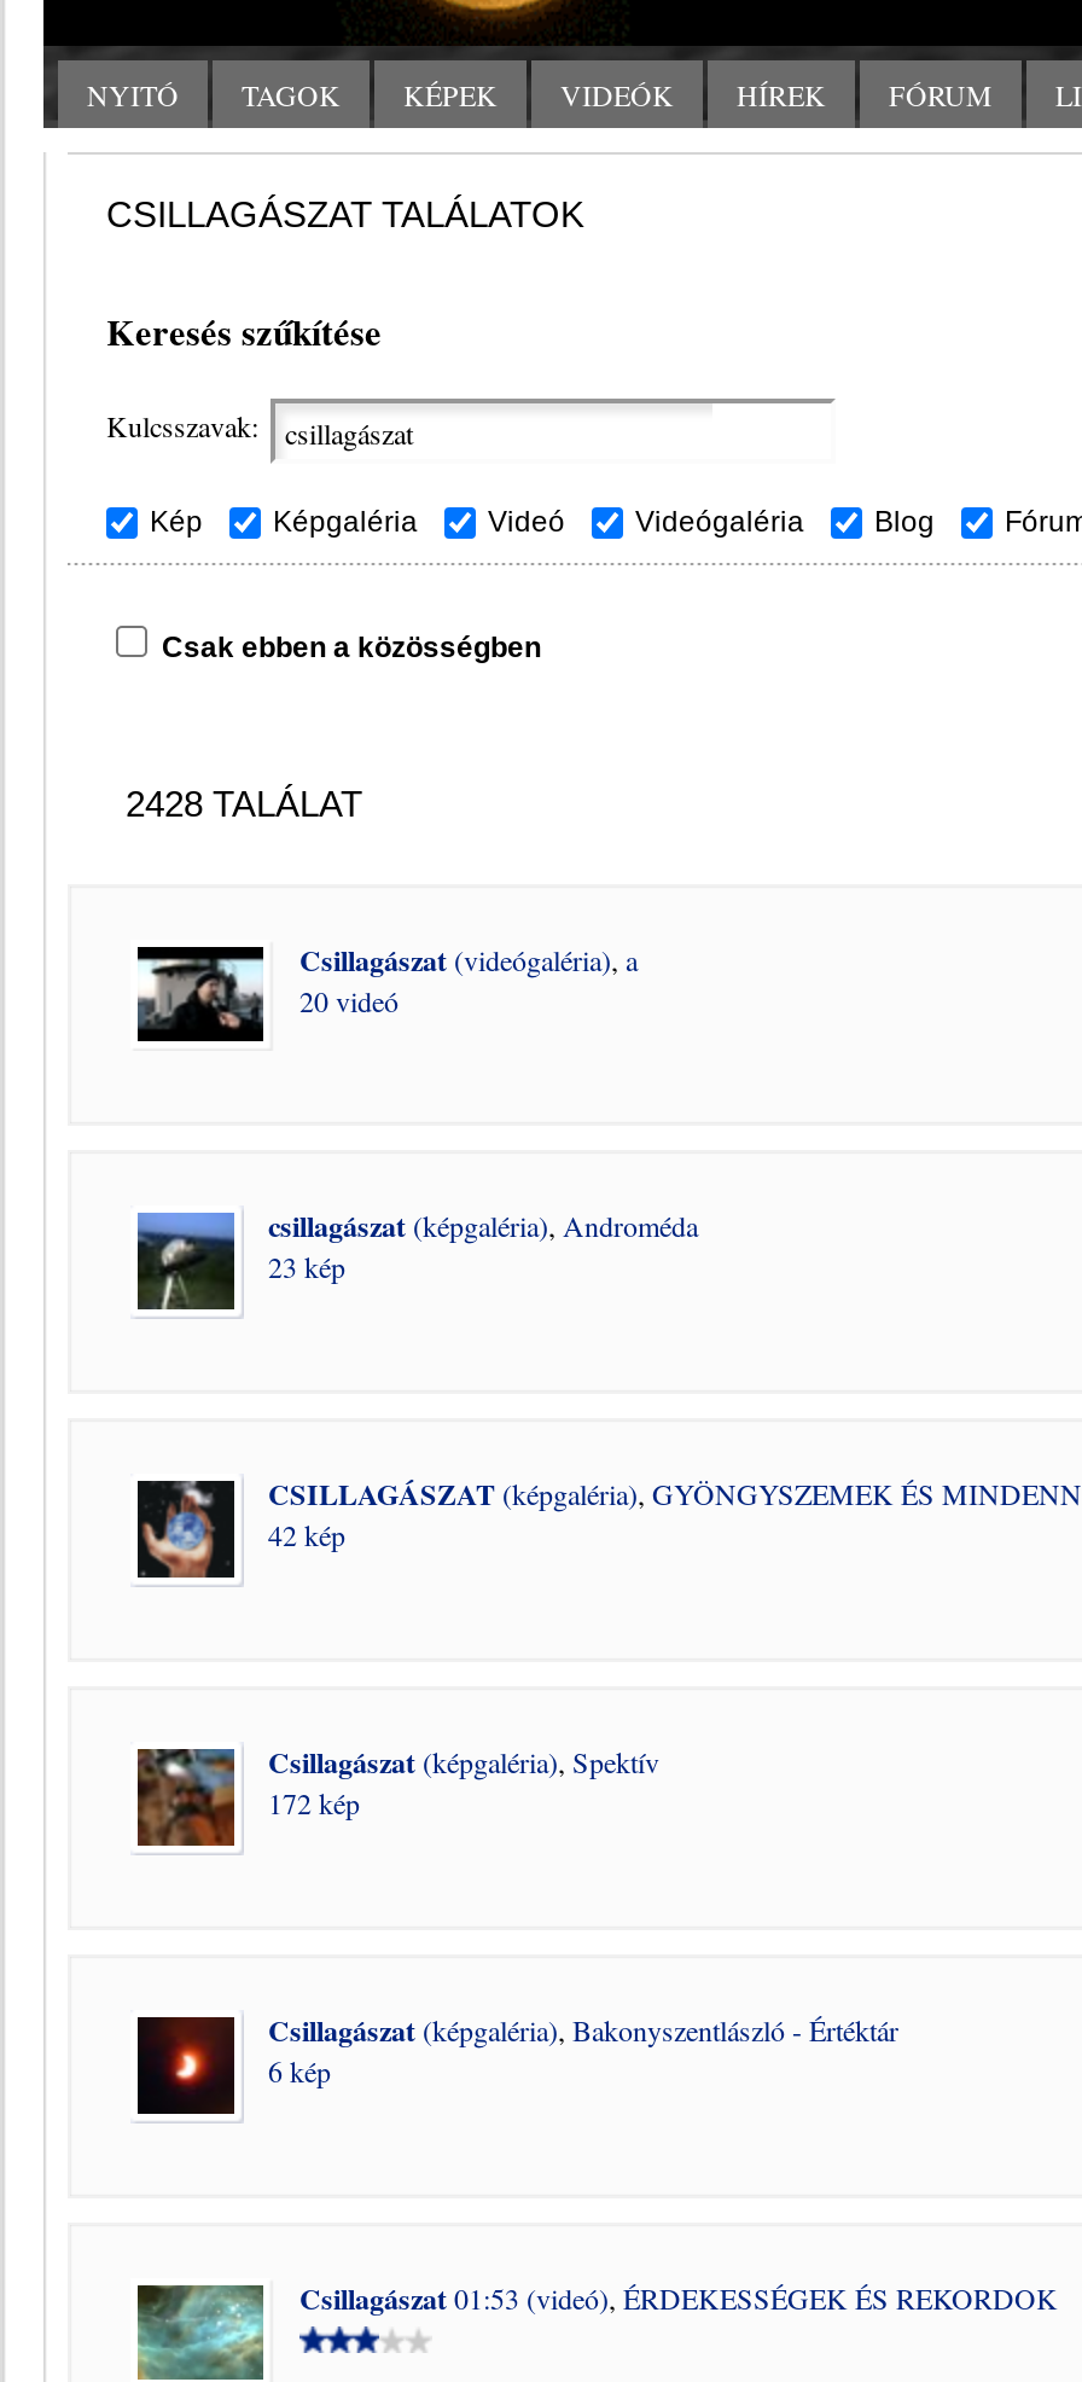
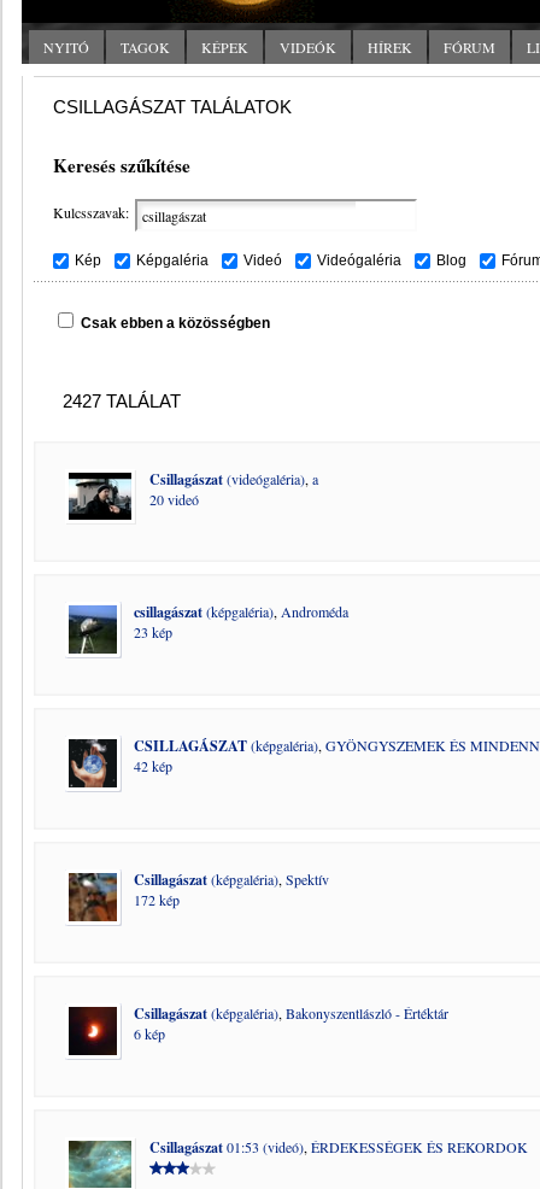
- 2428 TALÁLAT
+ 2427 TALÁLAT
